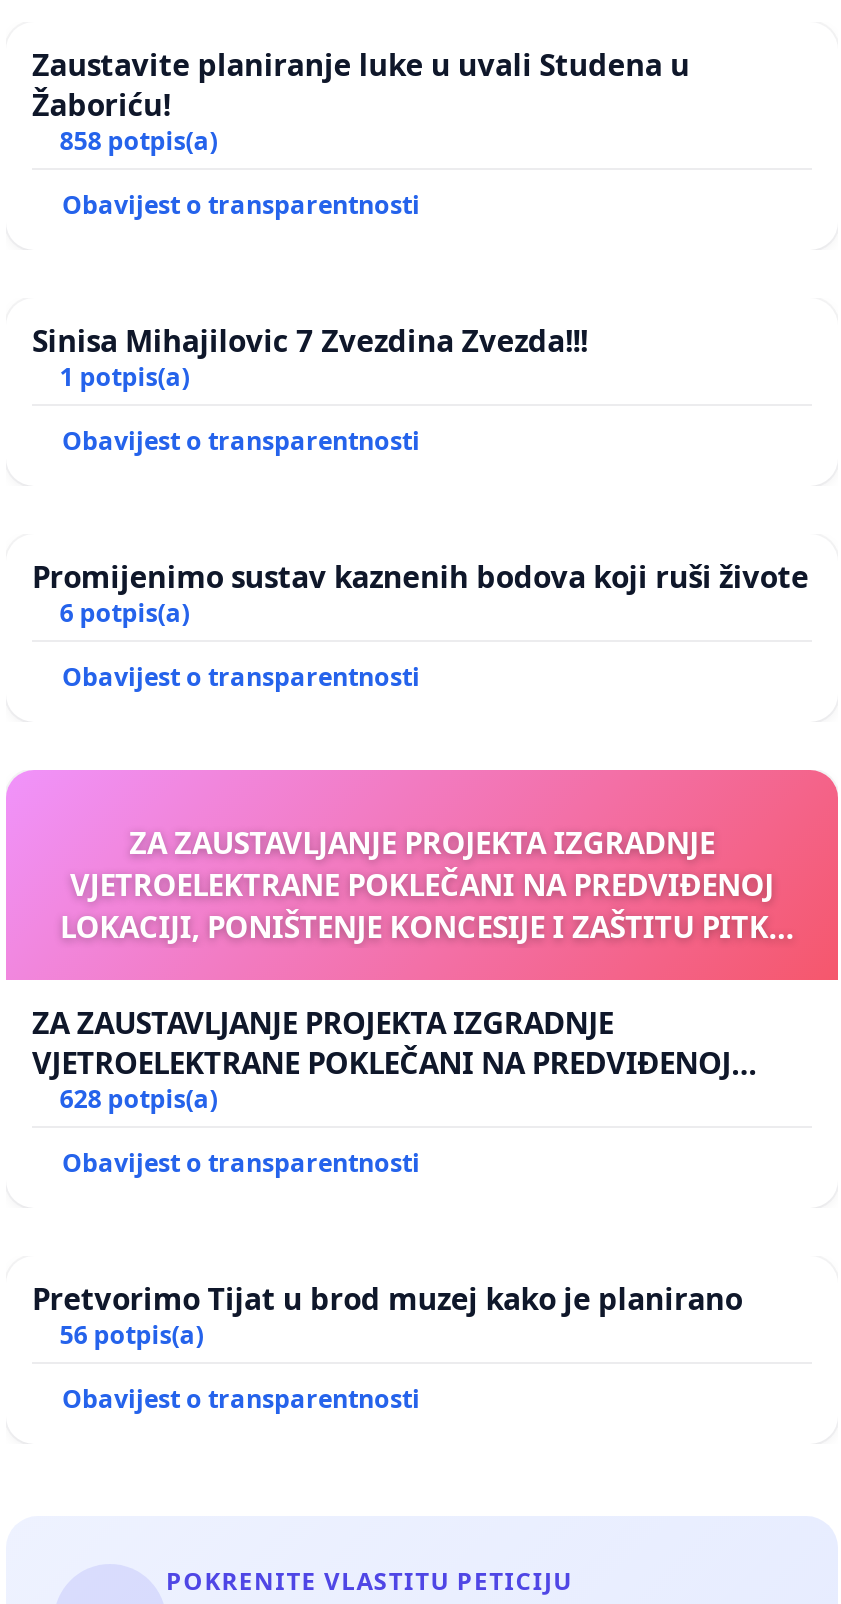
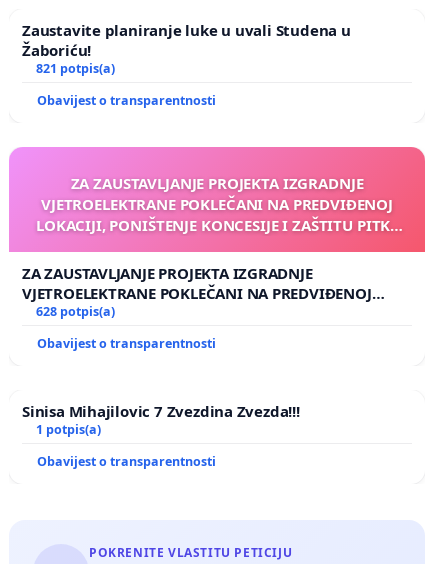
- 858 potpis(a)
- Obavijest o transparentnosti
- Obavijest o transparentnosti
- Promijenimo sustav kaznenih bodova koji ruši živote
- 6 potpis(a)
+ 821 potpis(a)

moved down: Sinisa Mihajilovic 7 Zvezdina Zvezda!!! | 1 potpis(a)

- Pretvorimo Tijat u brod muzej kako je planirano
- 56 potpis(a)
